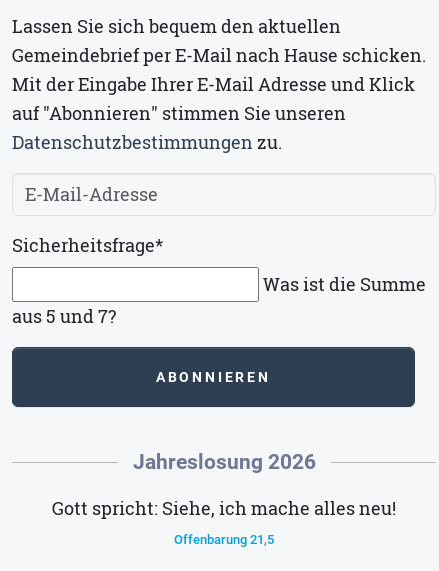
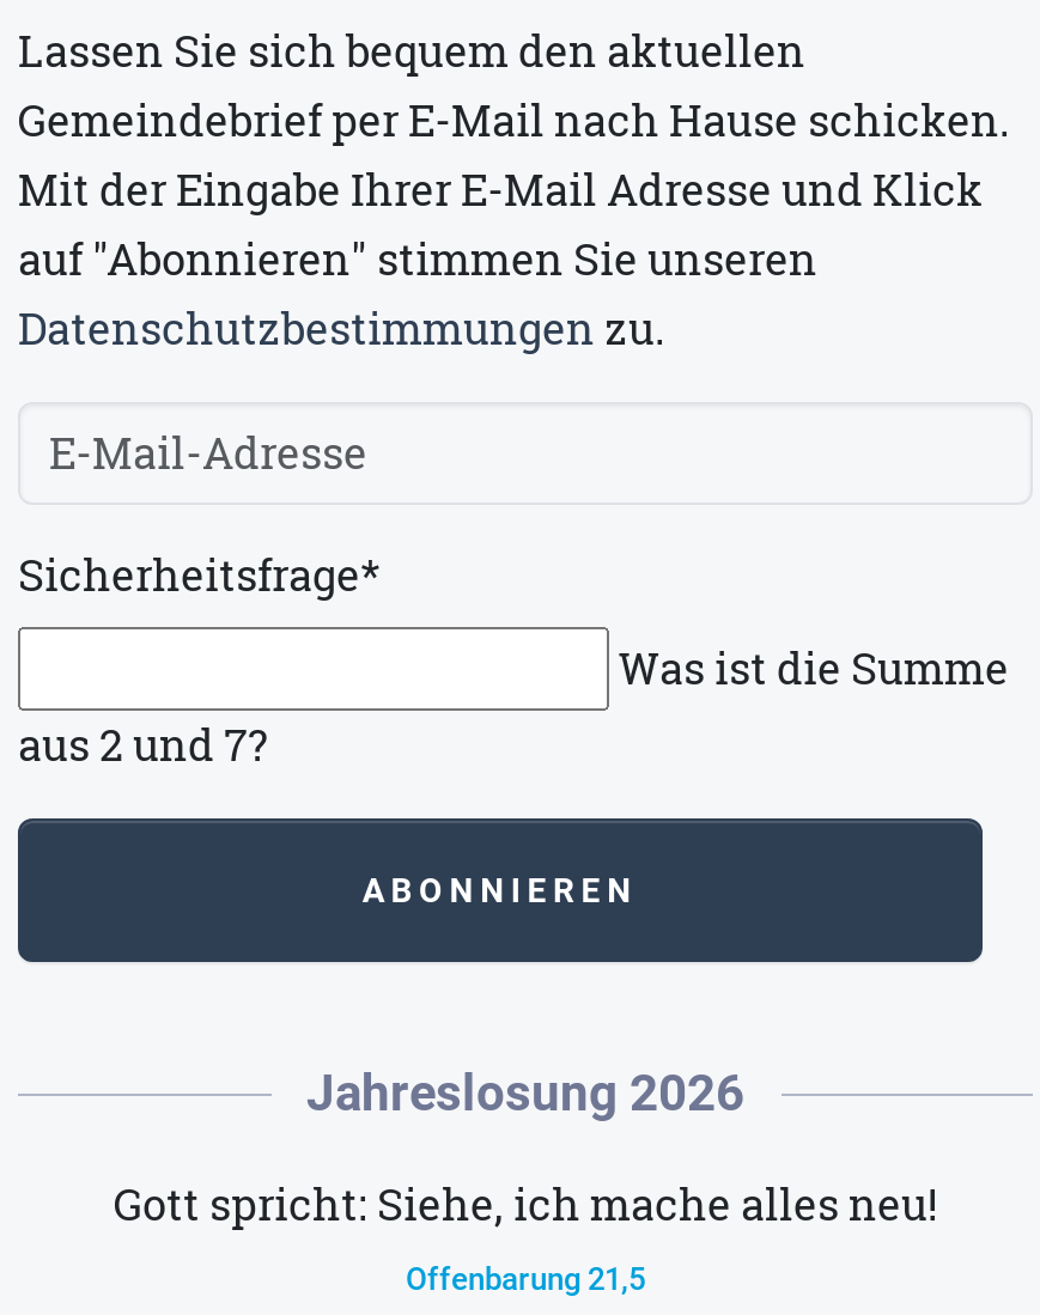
- aus 5 und 7?
+ aus 2 und 7?
